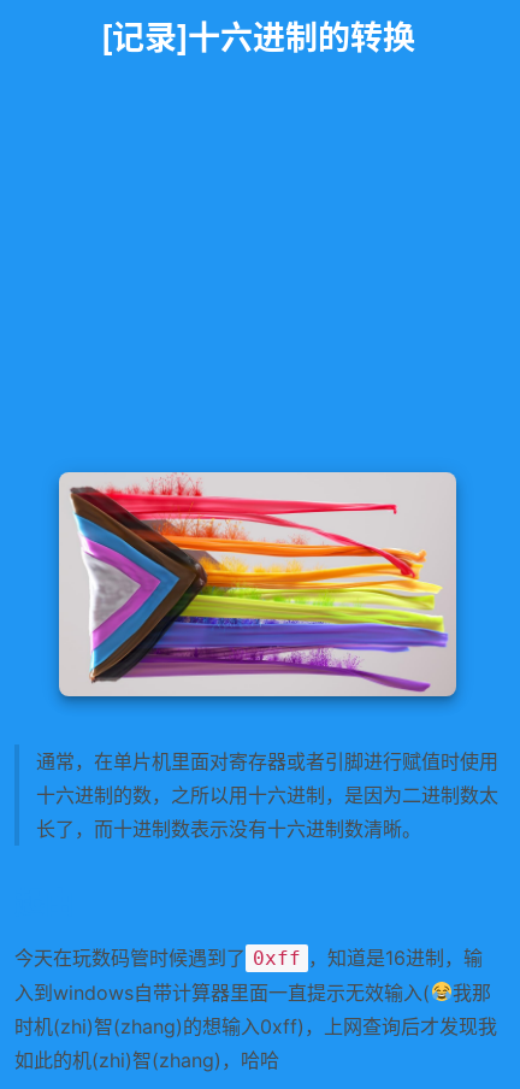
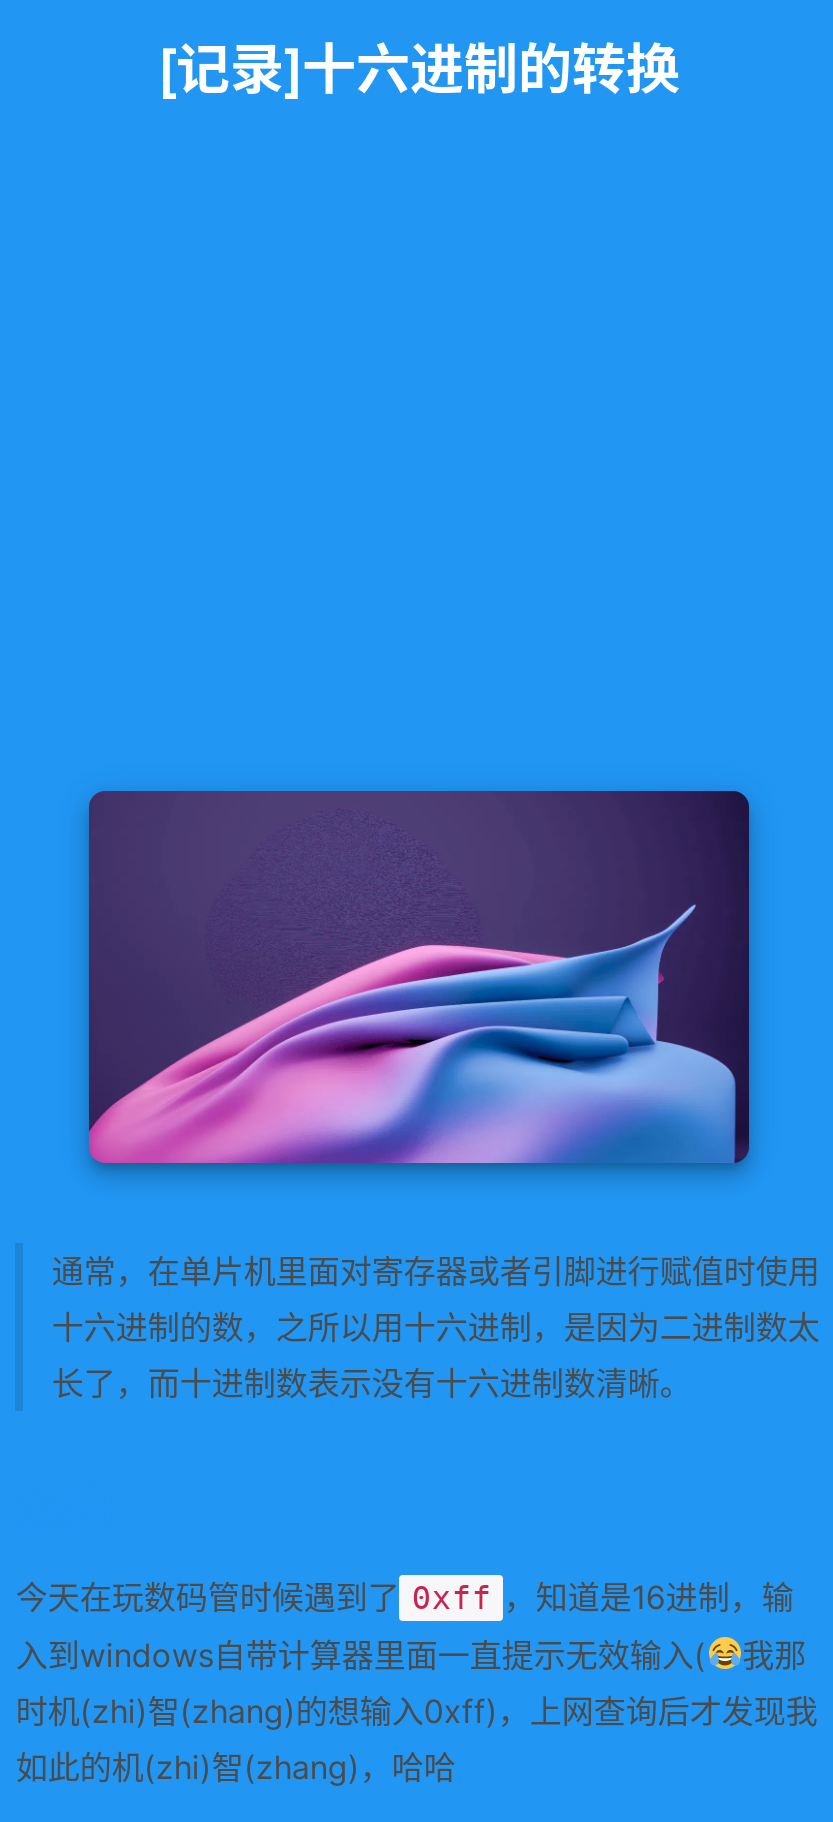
- [image]
+ [image]
